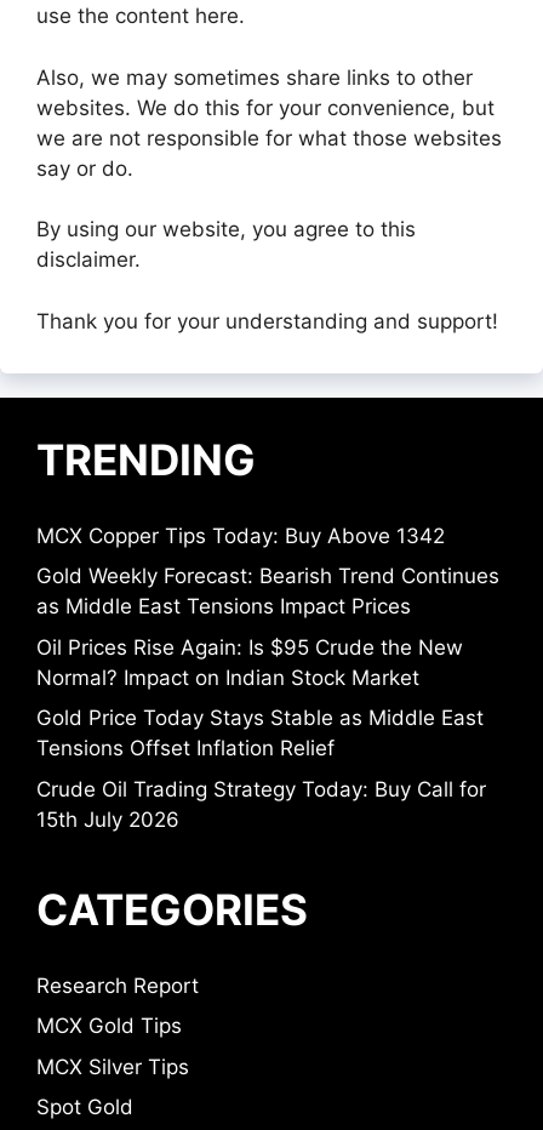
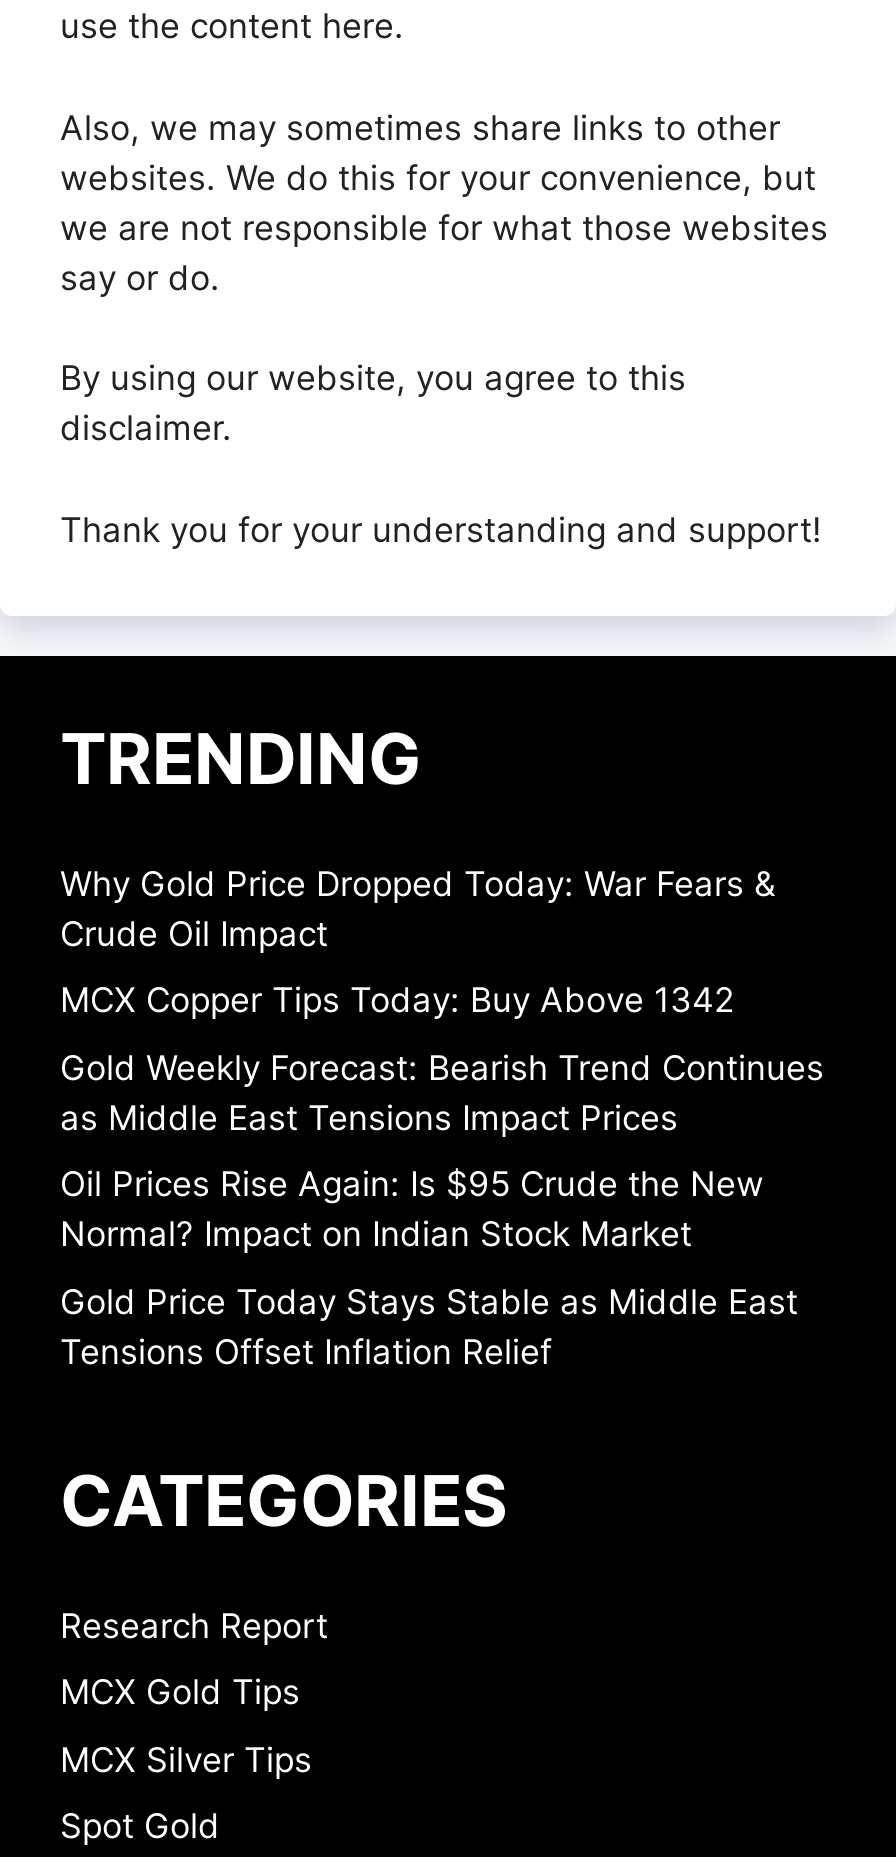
+ Why Gold Price Dropped Today: War Fears &
+ Crude Oil Impact

moved down: MCX Copper Tips Today: Buy Above 1342 | Gold Weekly Forecast: Bearish Trend Continues | as Middle East Tensions Impact Prices | Oil Prices Rise Again: Is $95 Crude the New | Normal? Impact on Indian Stock Market | Gold Price Today Stays Stable as Middle East | Tensions Offset Inflation Relief

- Crude Oil Trading Strategy Today: Buy Call for
- 15th July 2026
